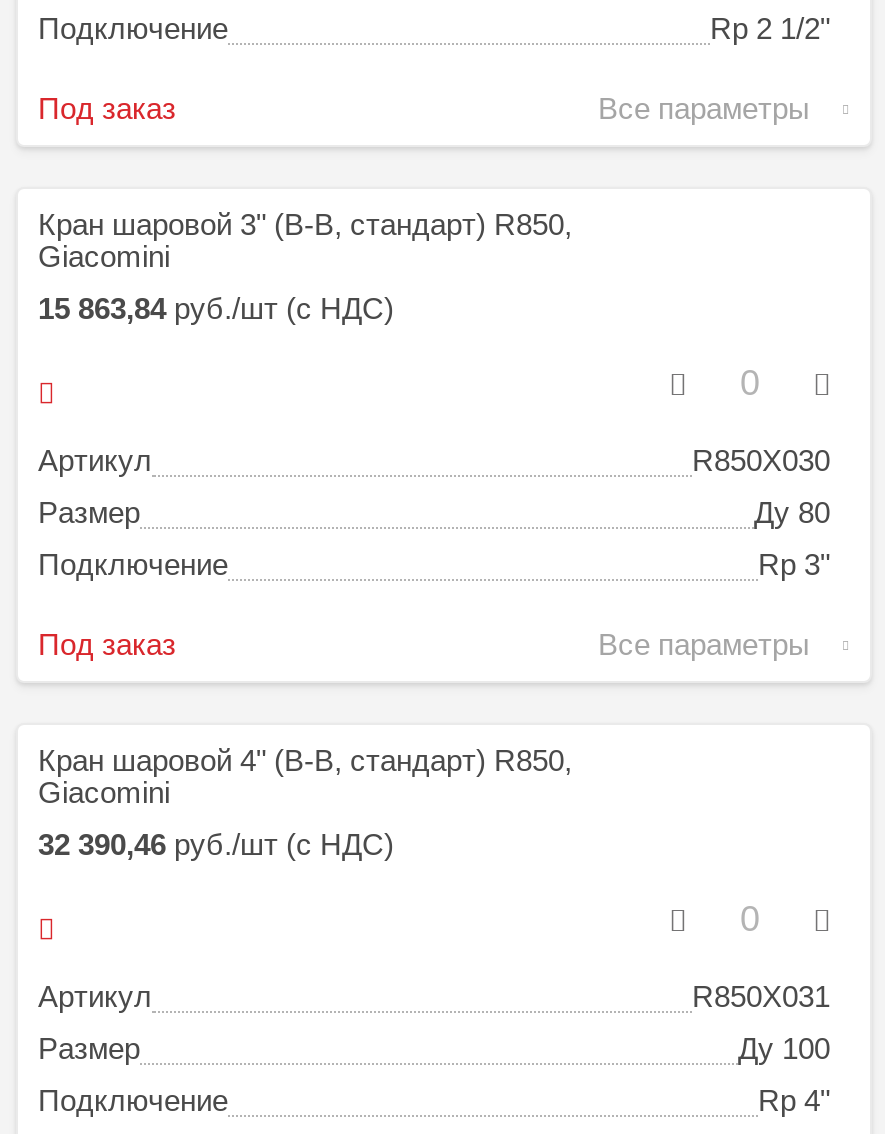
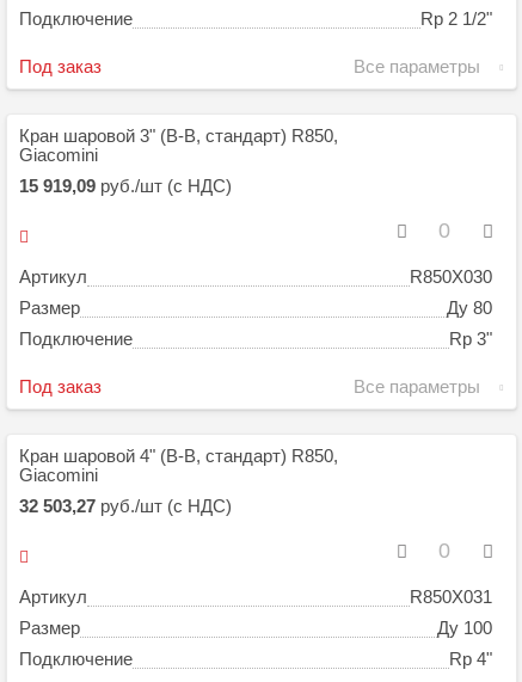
- 15 863,84 руб./шт (с НДС)
+ 15 919,09 руб./шт (с НДС)

- 32 390,46 руб./шт (с НДС)
+ 32 503,27 руб./шт (с НДС)
